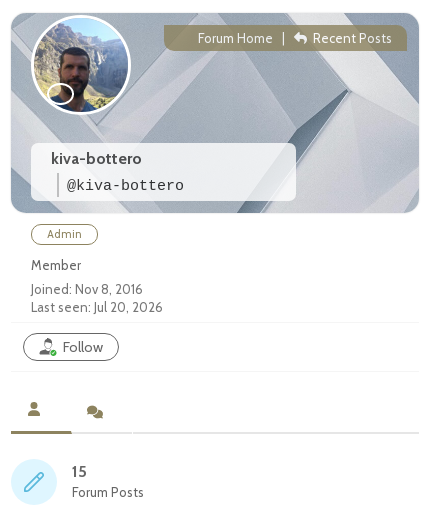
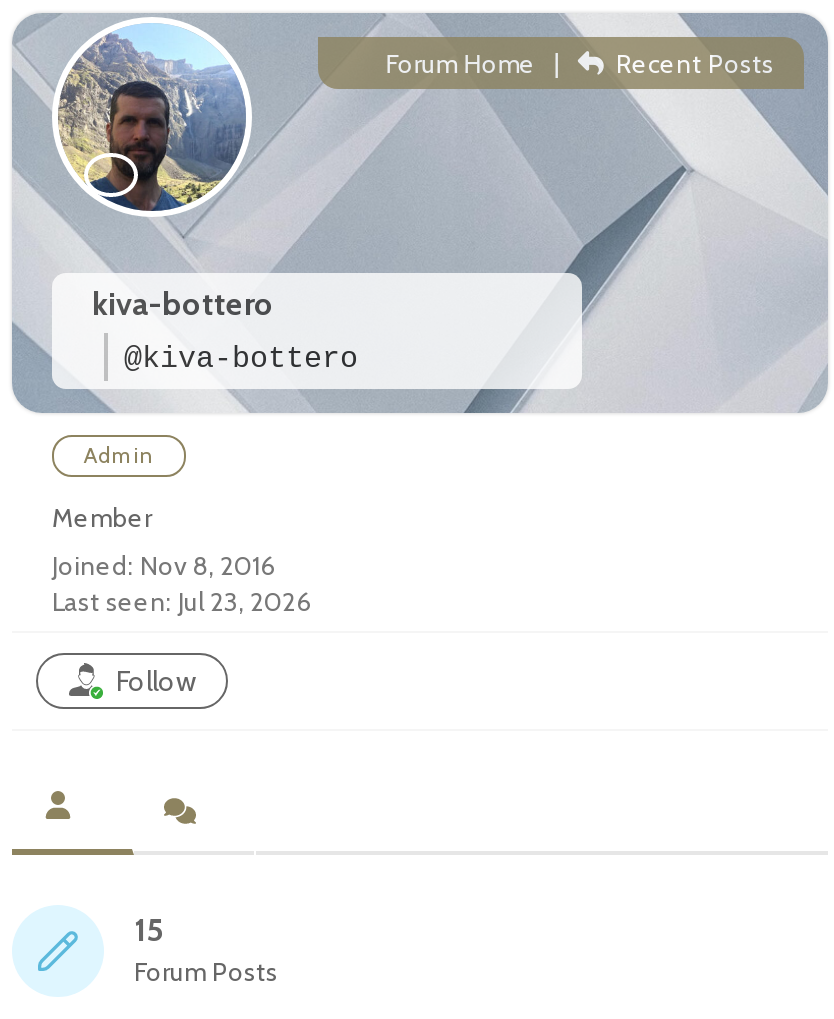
- Last seen: Jul 20, 2026
+ Last seen: Jul 23, 2026
